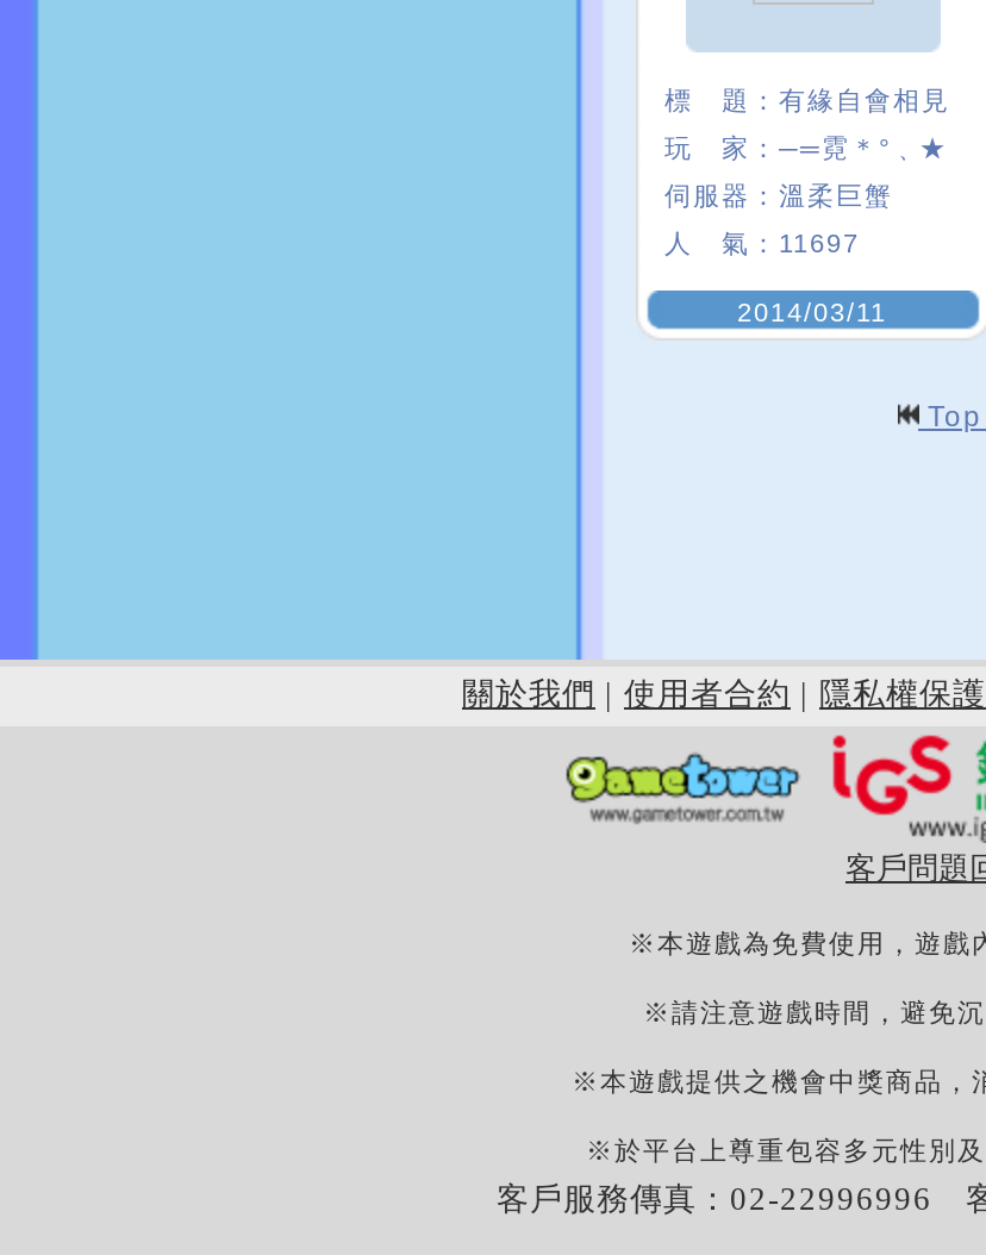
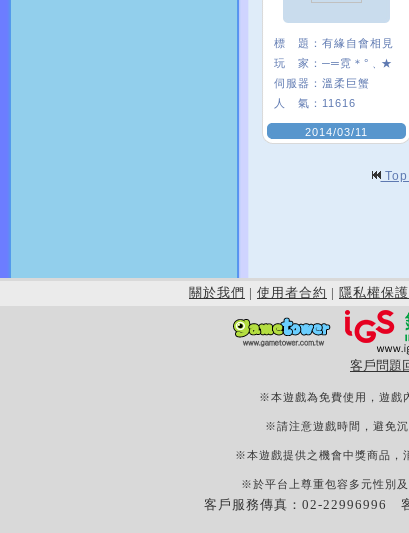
- 人 氣：11697
+ 人 氣：11616
